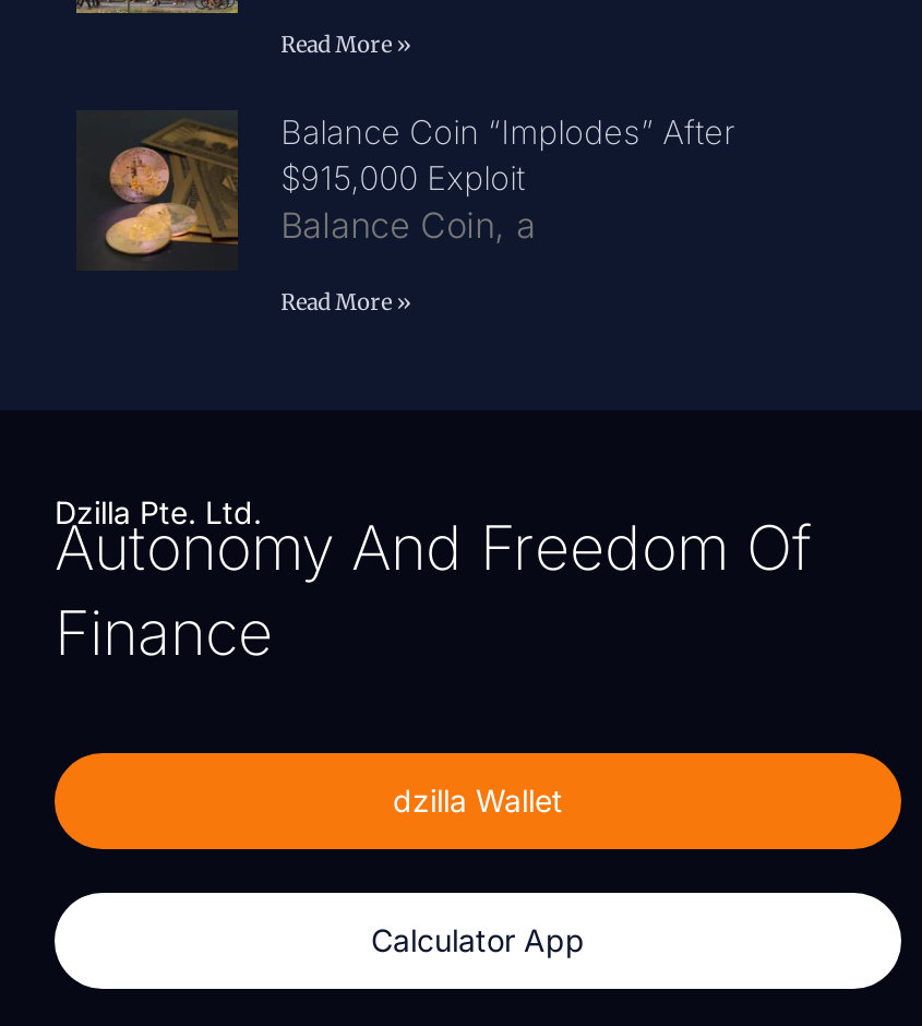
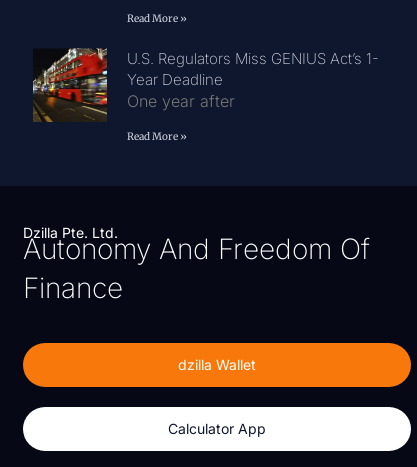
- [image]
- Balance Coin “Implodes” After
- $915,000 Exploit
- Balance Coin, a
+ [image]
+ U.S. Regulators Miss GENIUS Act’s 1-
+ Year Deadline
+ One year after
